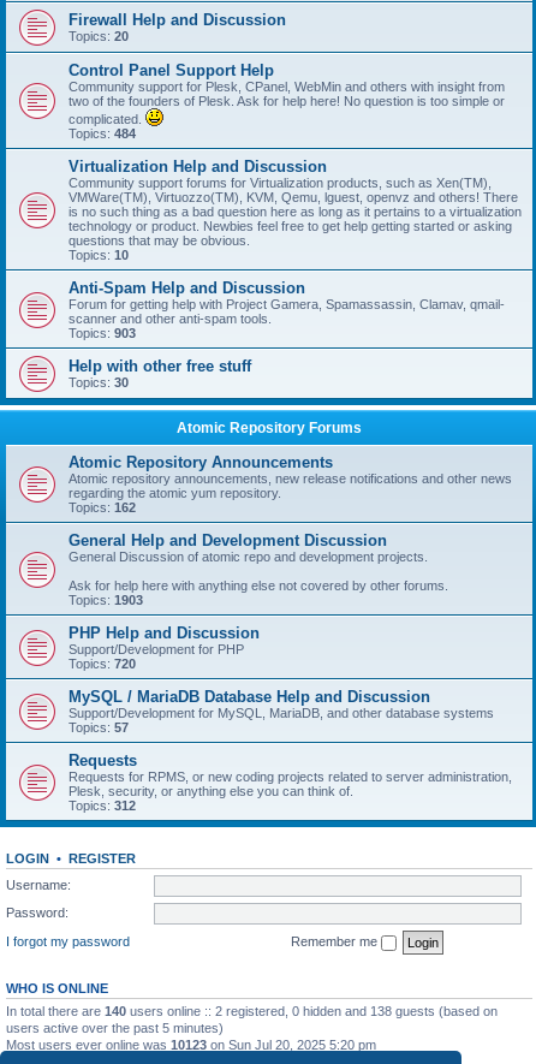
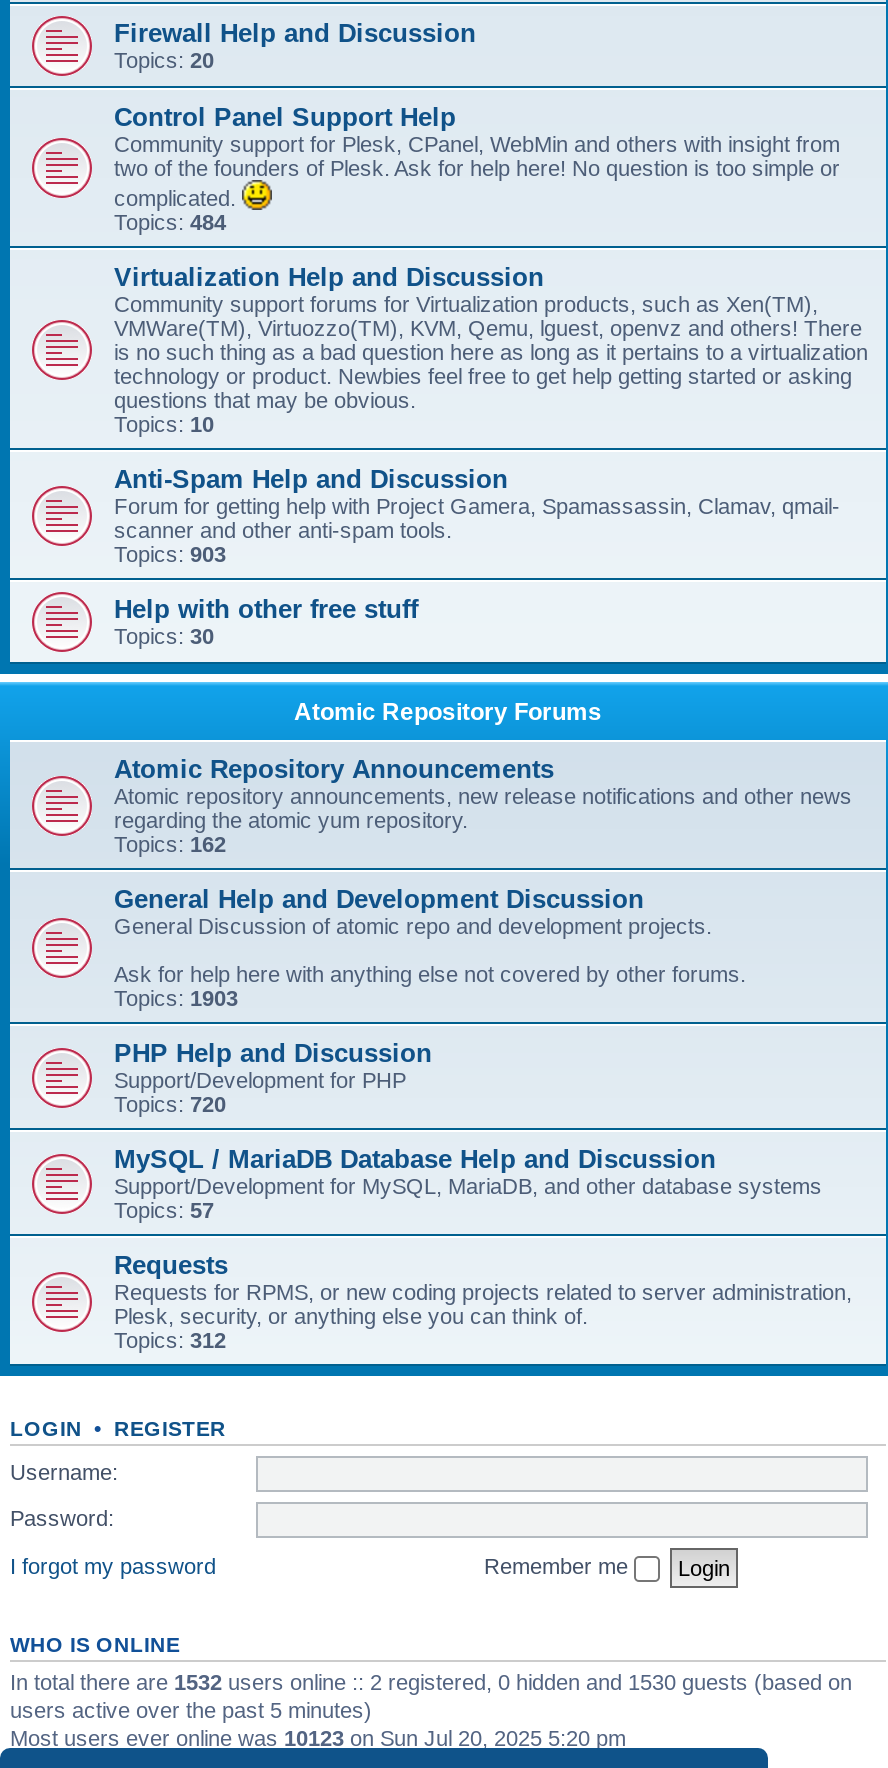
- In total there are 140 users online :: 2 registered, 0 hidden and 138 guests (based on
+ In total there are 1532 users online :: 2 registered, 0 hidden and 1530 guests (based on
